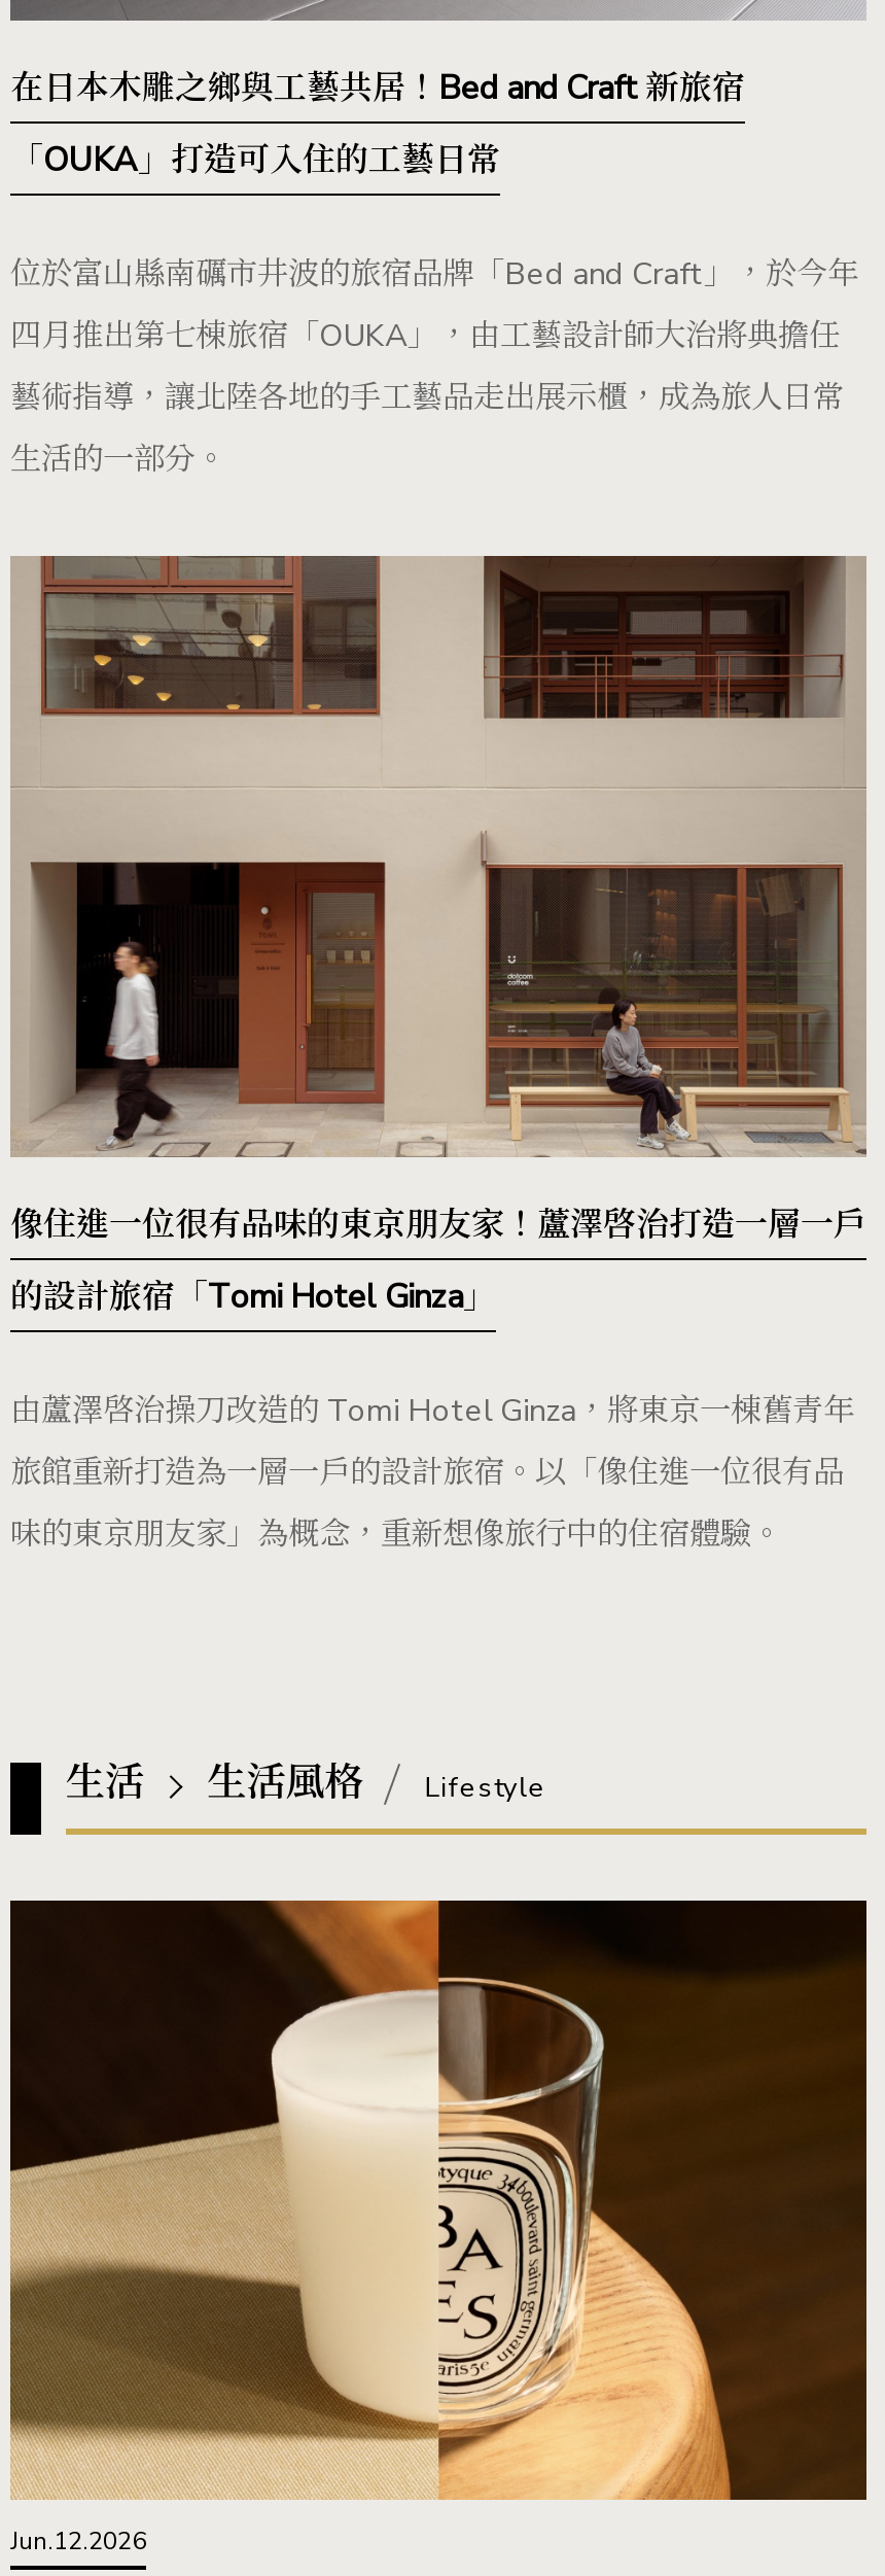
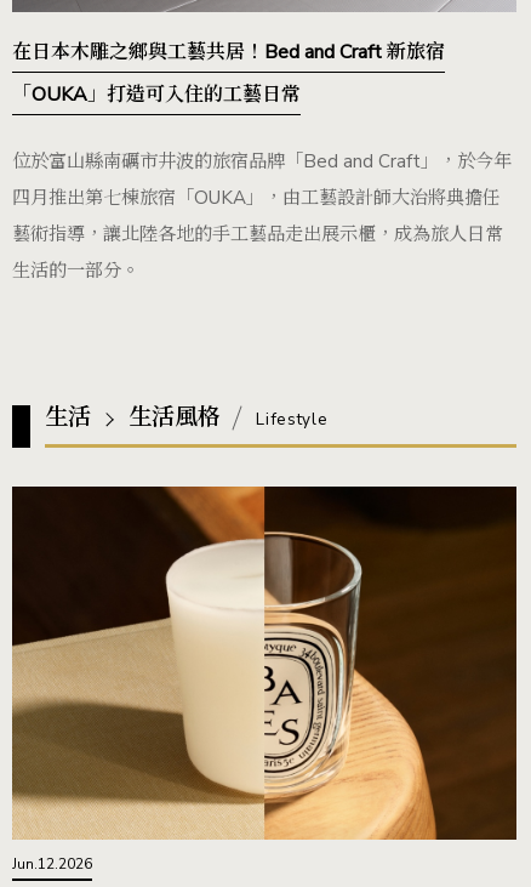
- [image]
- 像住進一位很有品味的東京朋友家！蘆澤啓治打造一層一戶
- 的設計旅宿「Tomi Hotel Ginza」
- 由蘆澤啓治操刀改造的 Tomi Hotel Ginza，將東京一棟舊青年
- 旅館重新打造為一層一戶的設計旅宿。以「像住進一位很有品
- 味的東京朋友家」為概念，重新想像旅行中的住宿體驗。
